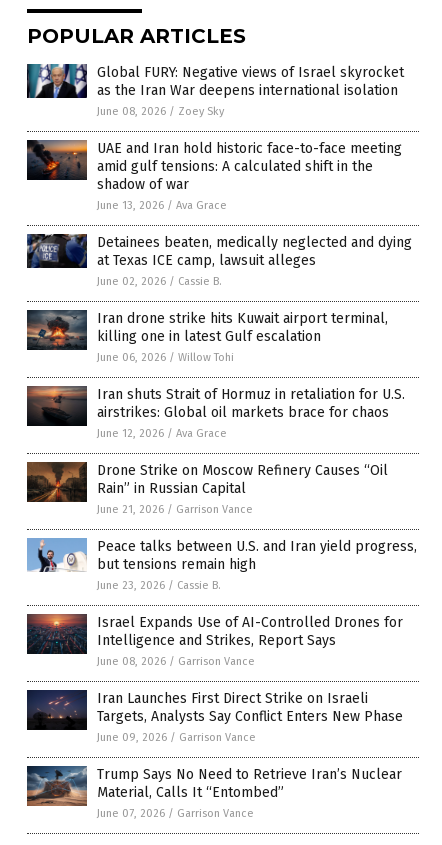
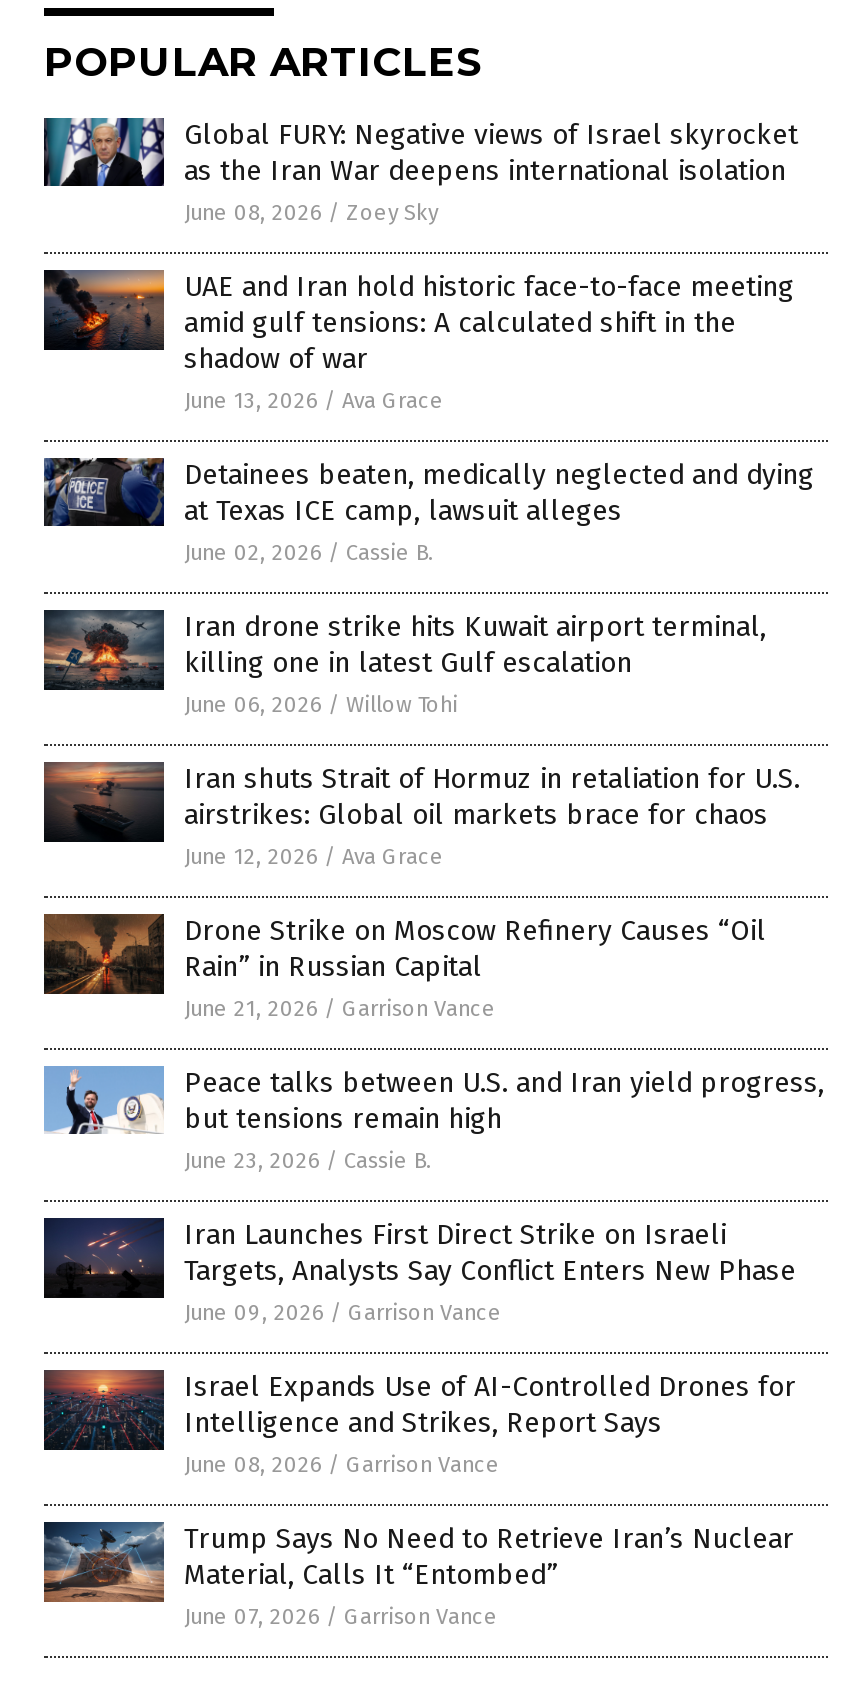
moved down: [image] | Israel Expands Use of AI-Controlled Drones for | Intelligence and Strikes, Report Says | June 08, 2026 / Garrison Vance

moved up: [image] | Iran Launches First Direct Strike on Israeli | Targets, Analysts Say Conflict Enters New Phase | June 09, 2026 / Garrison Vance
